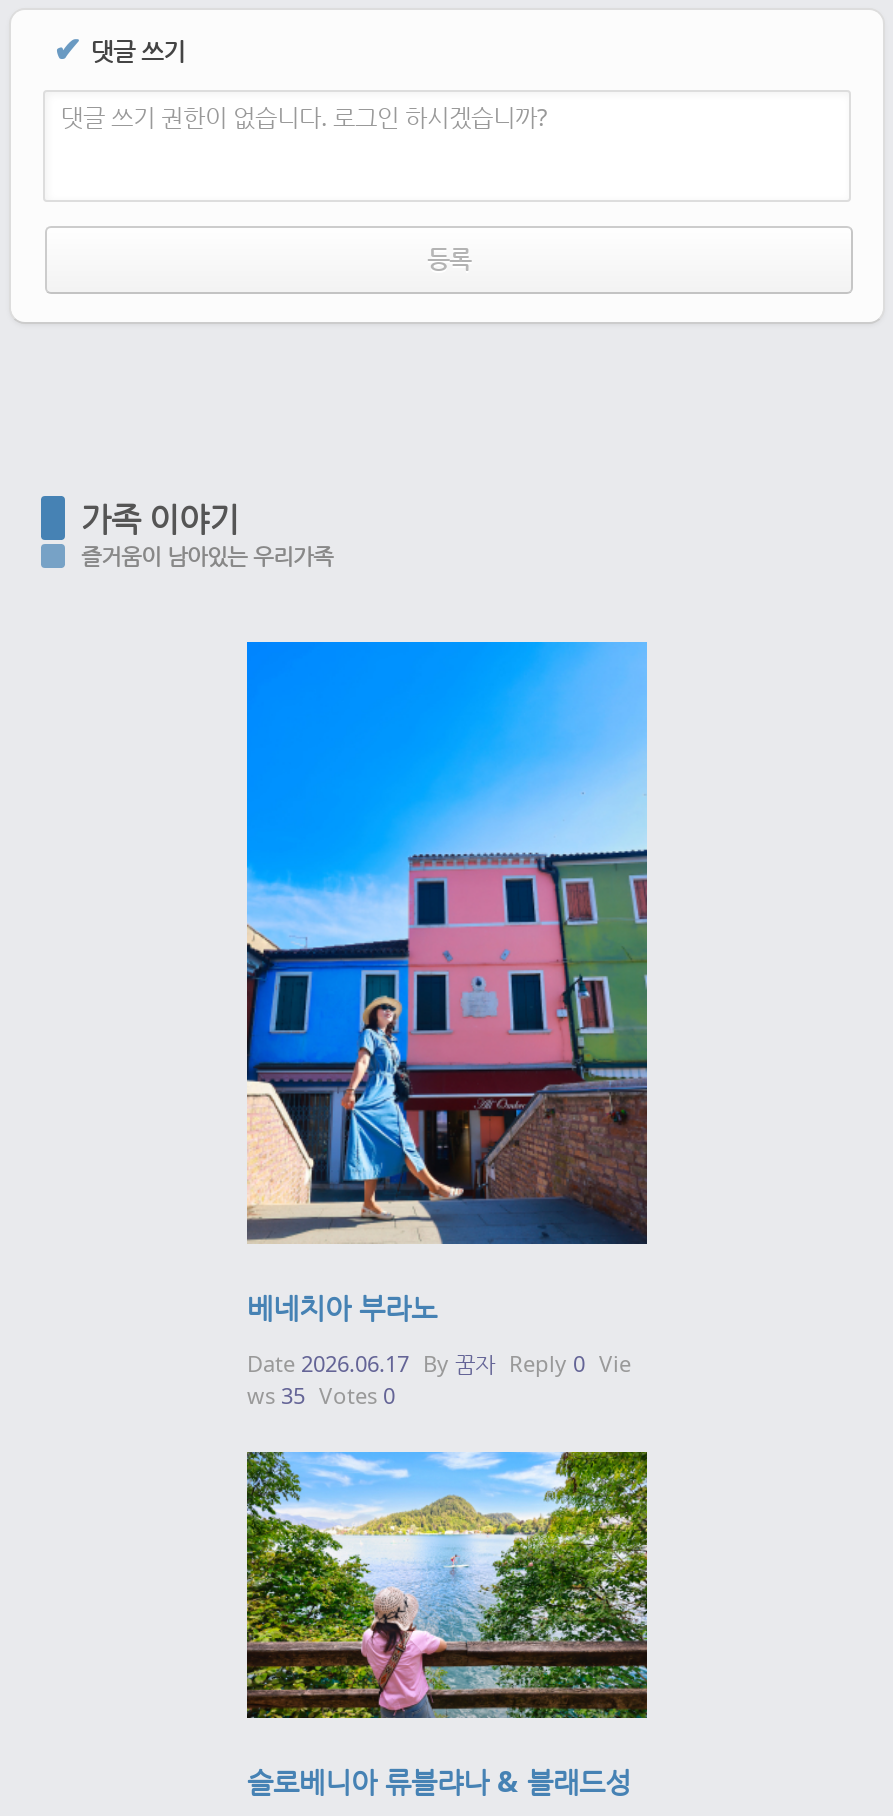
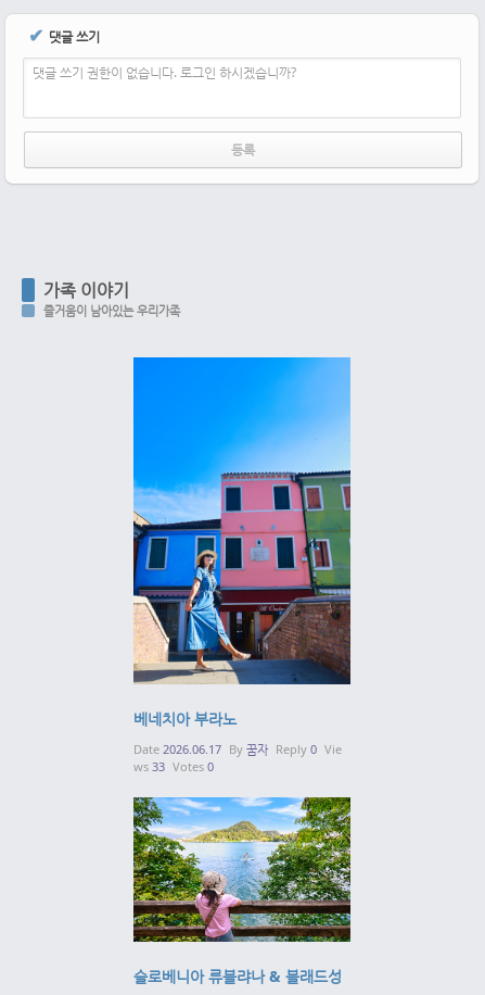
- ws 35 Votes 0
+ ws 33 Votes 0
